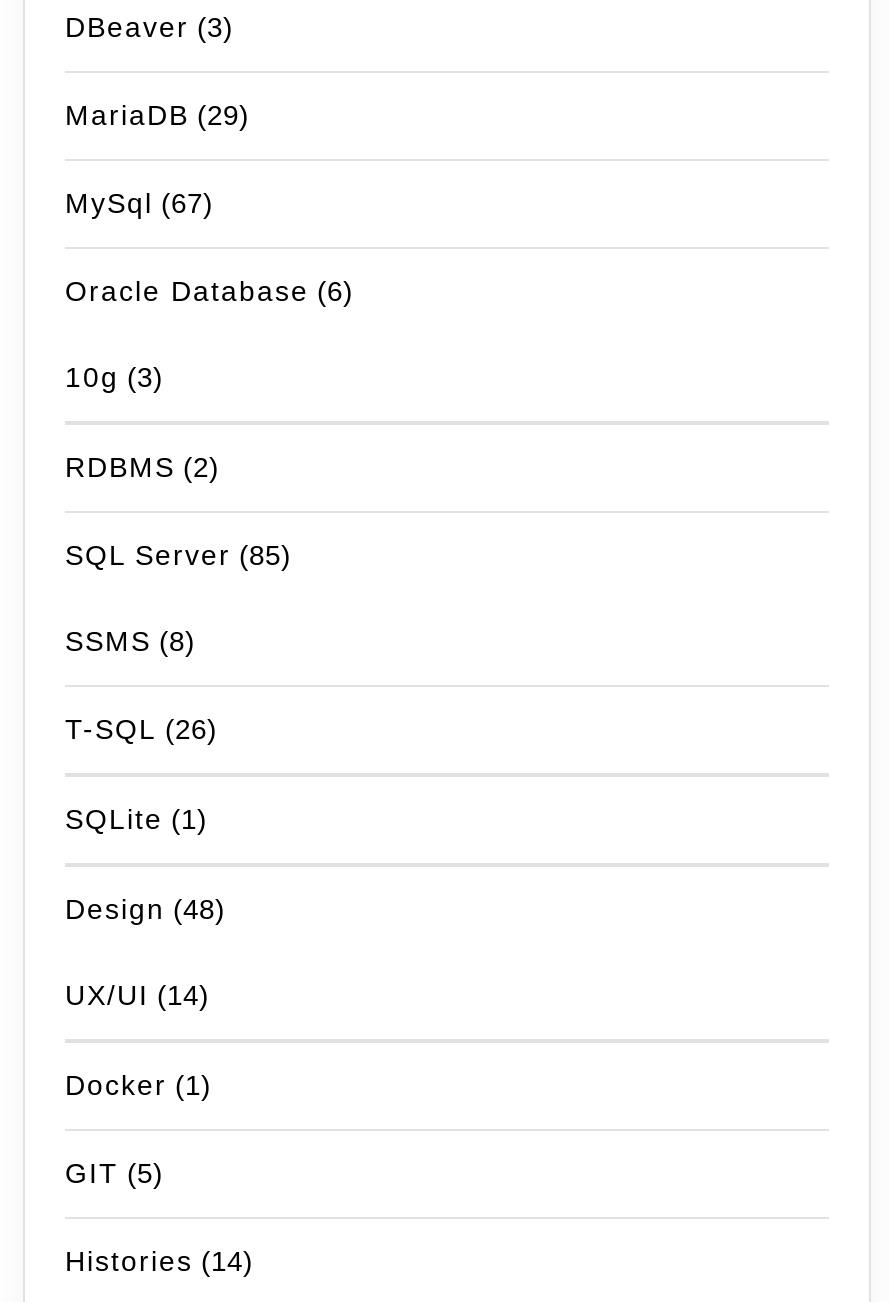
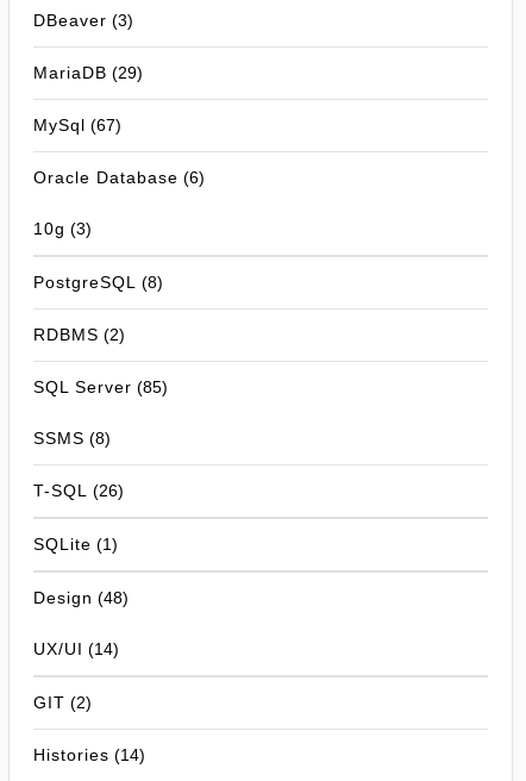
+ PostgreSQL (8)

moved down: RDBMS (2) | SQL Server (85) | SSMS (8) | T-SQL (26) | SQLite (1) | Design (48) | UX/UI (14)

- Docker (1)
- GIT (5)
+ GIT (2)
